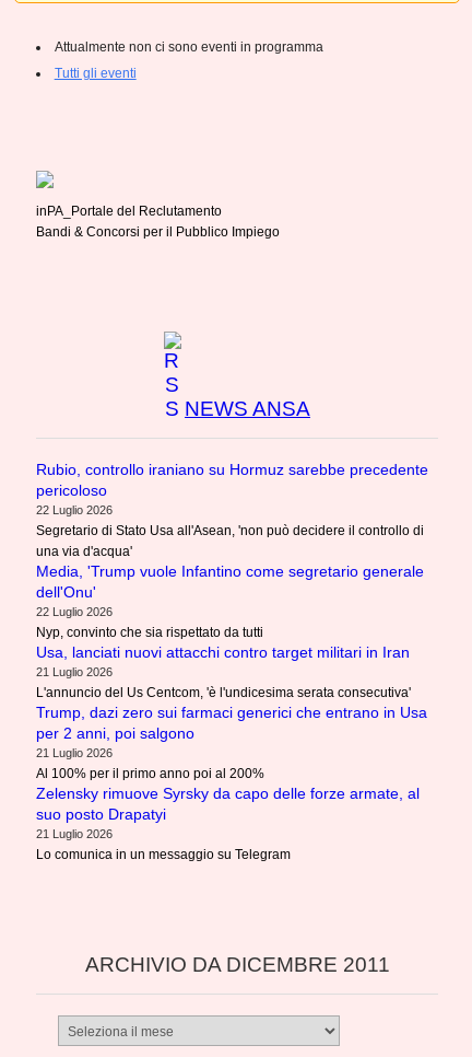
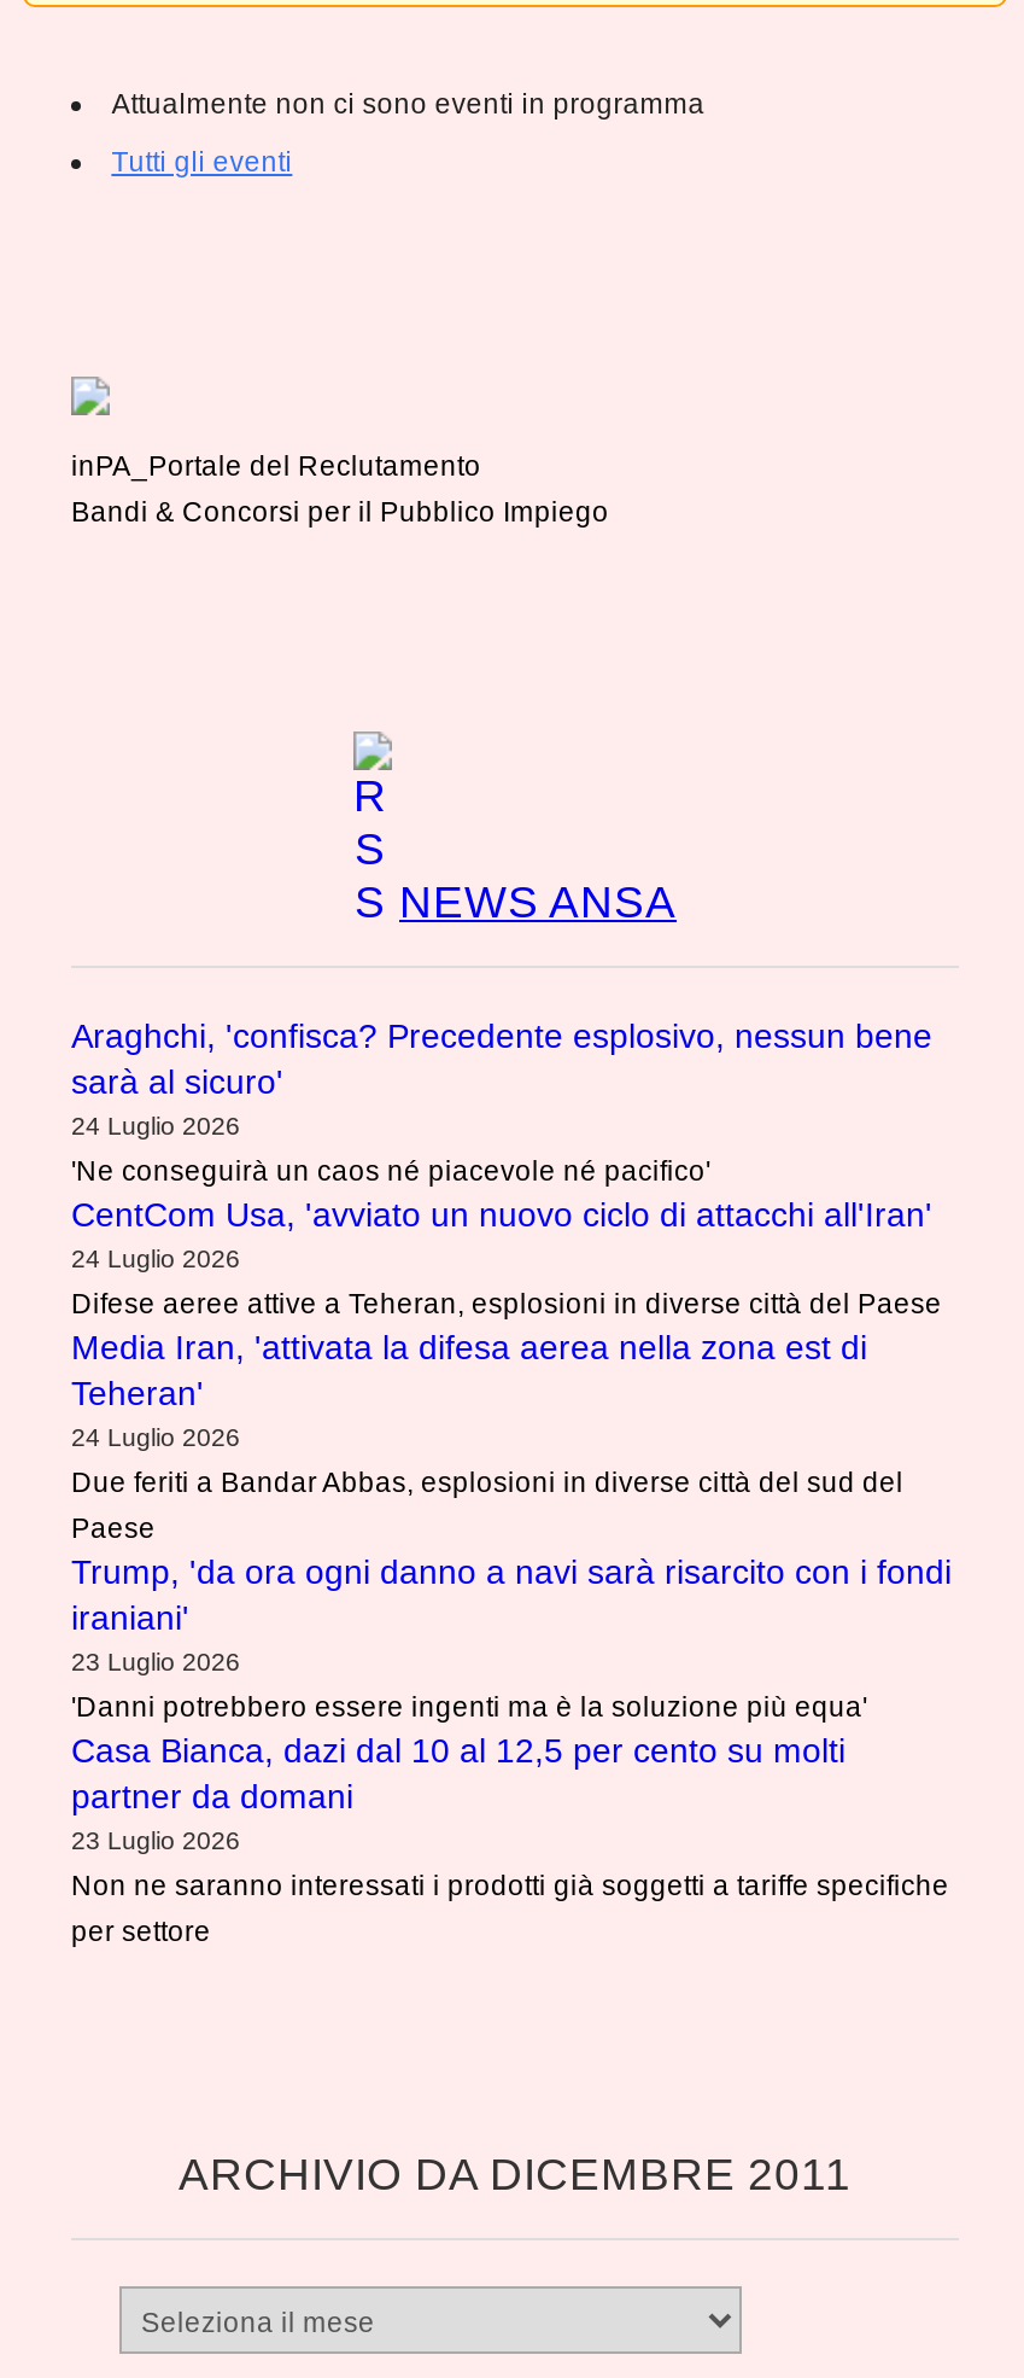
- Rubio, controllo iraniano su Hormuz sarebbe precedente
- pericoloso
- 22 Luglio 2026
- Segretario di Stato Usa all'Asean, 'non può decidere il controllo di
- una via d'acqua'
- Media, 'Trump vuole Infantino come segretario generale
- dell'Onu'
- 22 Luglio 2026
- Nyp, convinto che sia rispettato da tutti
- Usa, lanciati nuovi attacchi contro target militari in Iran
- 21 Luglio 2026
- L'annuncio del Us Centcom, 'è l'undicesima serata consecutiva'
- Trump, dazi zero sui farmaci generici che entrano in Usa
- per 2 anni, poi salgono
- 21 Luglio 2026
- Al 100% per il primo anno poi al 200%
- Zelensky rimuove Syrsky da capo delle forze armate, al
- suo posto Drapatyi
- 21 Luglio 2026
- Lo comunica in un messaggio su Telegram
+ Araghchi, 'confisca? Precedente esplosivo, nessun bene
+ sarà al sicuro'
+ 24 Luglio 2026
+ 'Ne conseguirà un caos né piacevole né pacifico'
+ CentCom Usa, 'avviato un nuovo ciclo di attacchi all'Iran'
+ 24 Luglio 2026
+ Difese aeree attive a Teheran, esplosioni in diverse città del Paese
+ Media Iran, 'attivata la difesa aerea nella zona est di
+ Teheran'
+ 24 Luglio 2026
+ Due feriti a Bandar Abbas, esplosioni in diverse città del sud del
+ Paese
+ Trump, 'da ora ogni danno a navi sarà risarcito con i fondi
+ iraniani'
+ 23 Luglio 2026
+ 'Danni potrebbero essere ingenti ma è la soluzione più equa'
+ Casa Bianca, dazi dal 10 al 12,5 per cento su molti
+ partner da domani
+ 23 Luglio 2026
+ Non ne saranno interessati i prodotti già soggetti a tariffe specifiche
+ per settore
